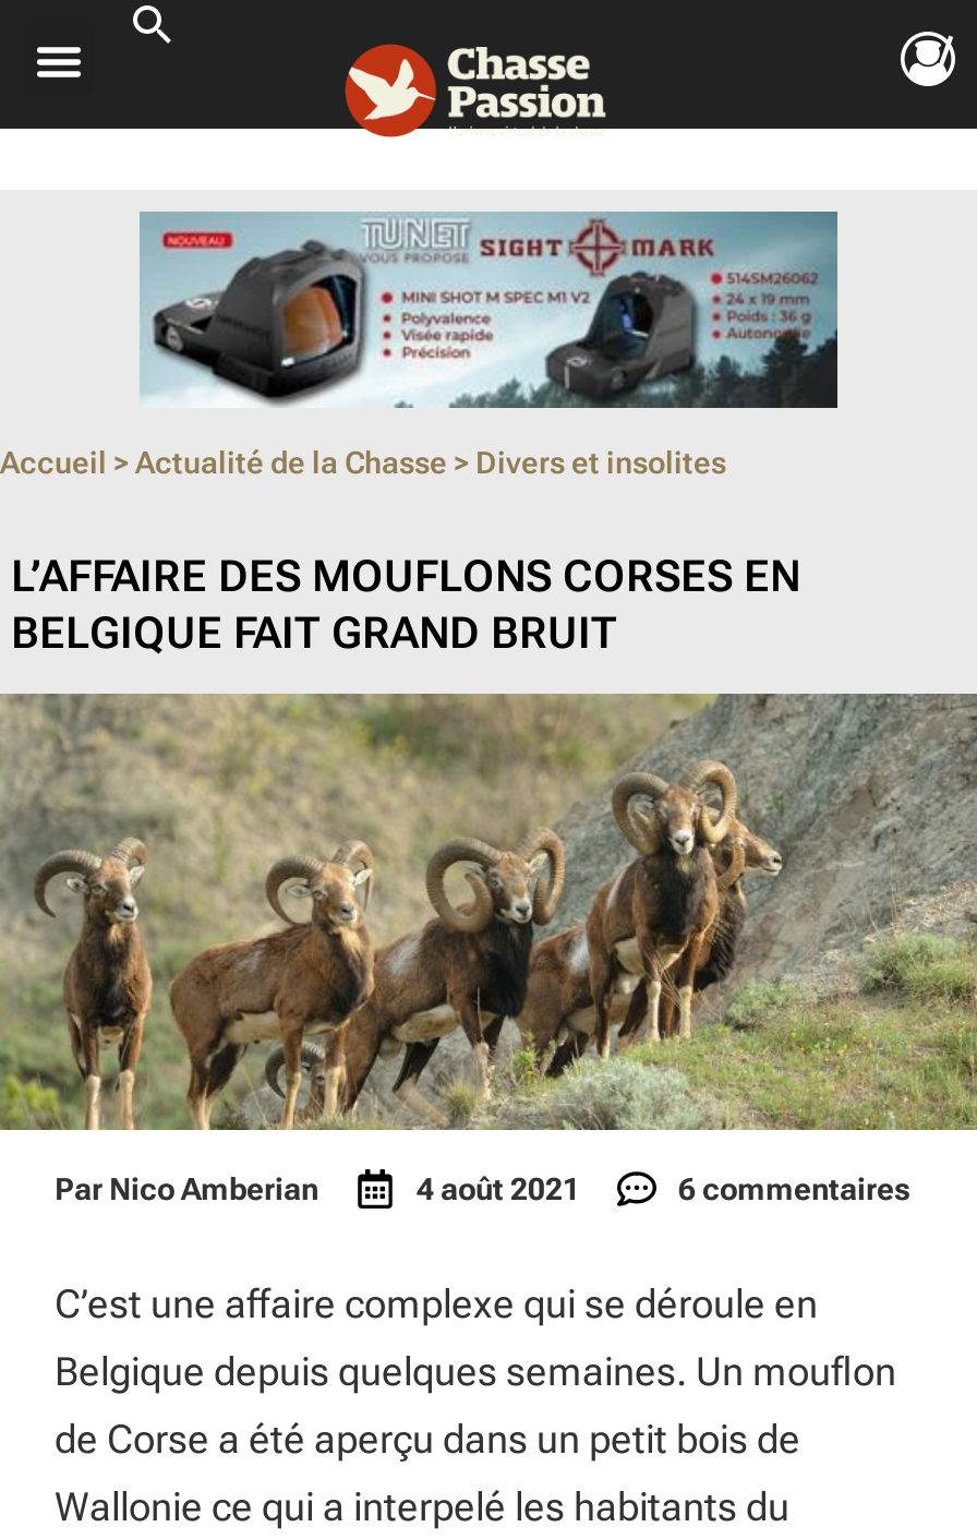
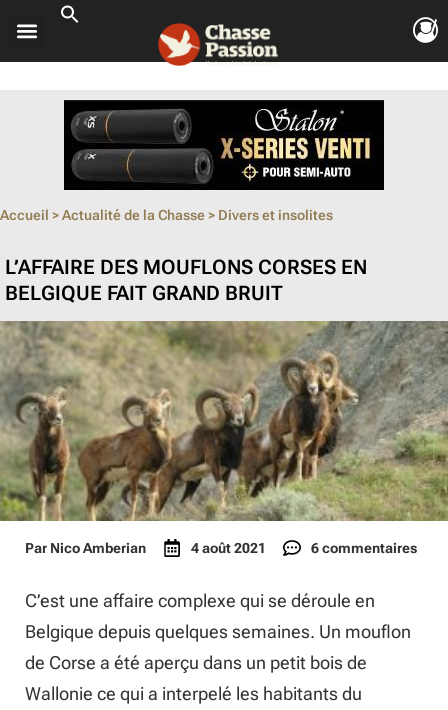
- [image]
+ [image]
